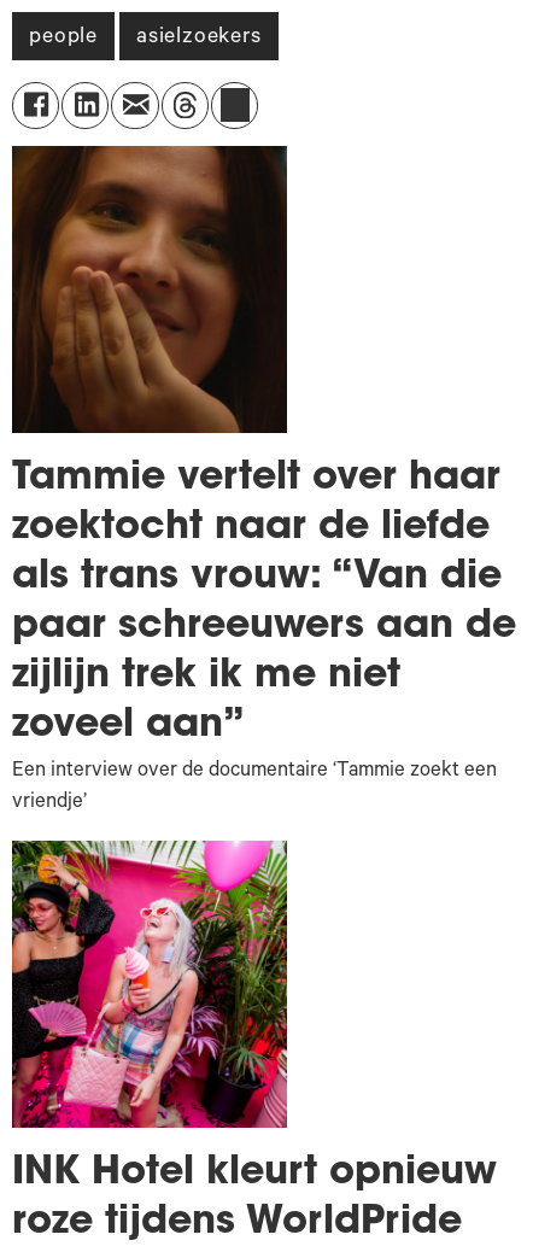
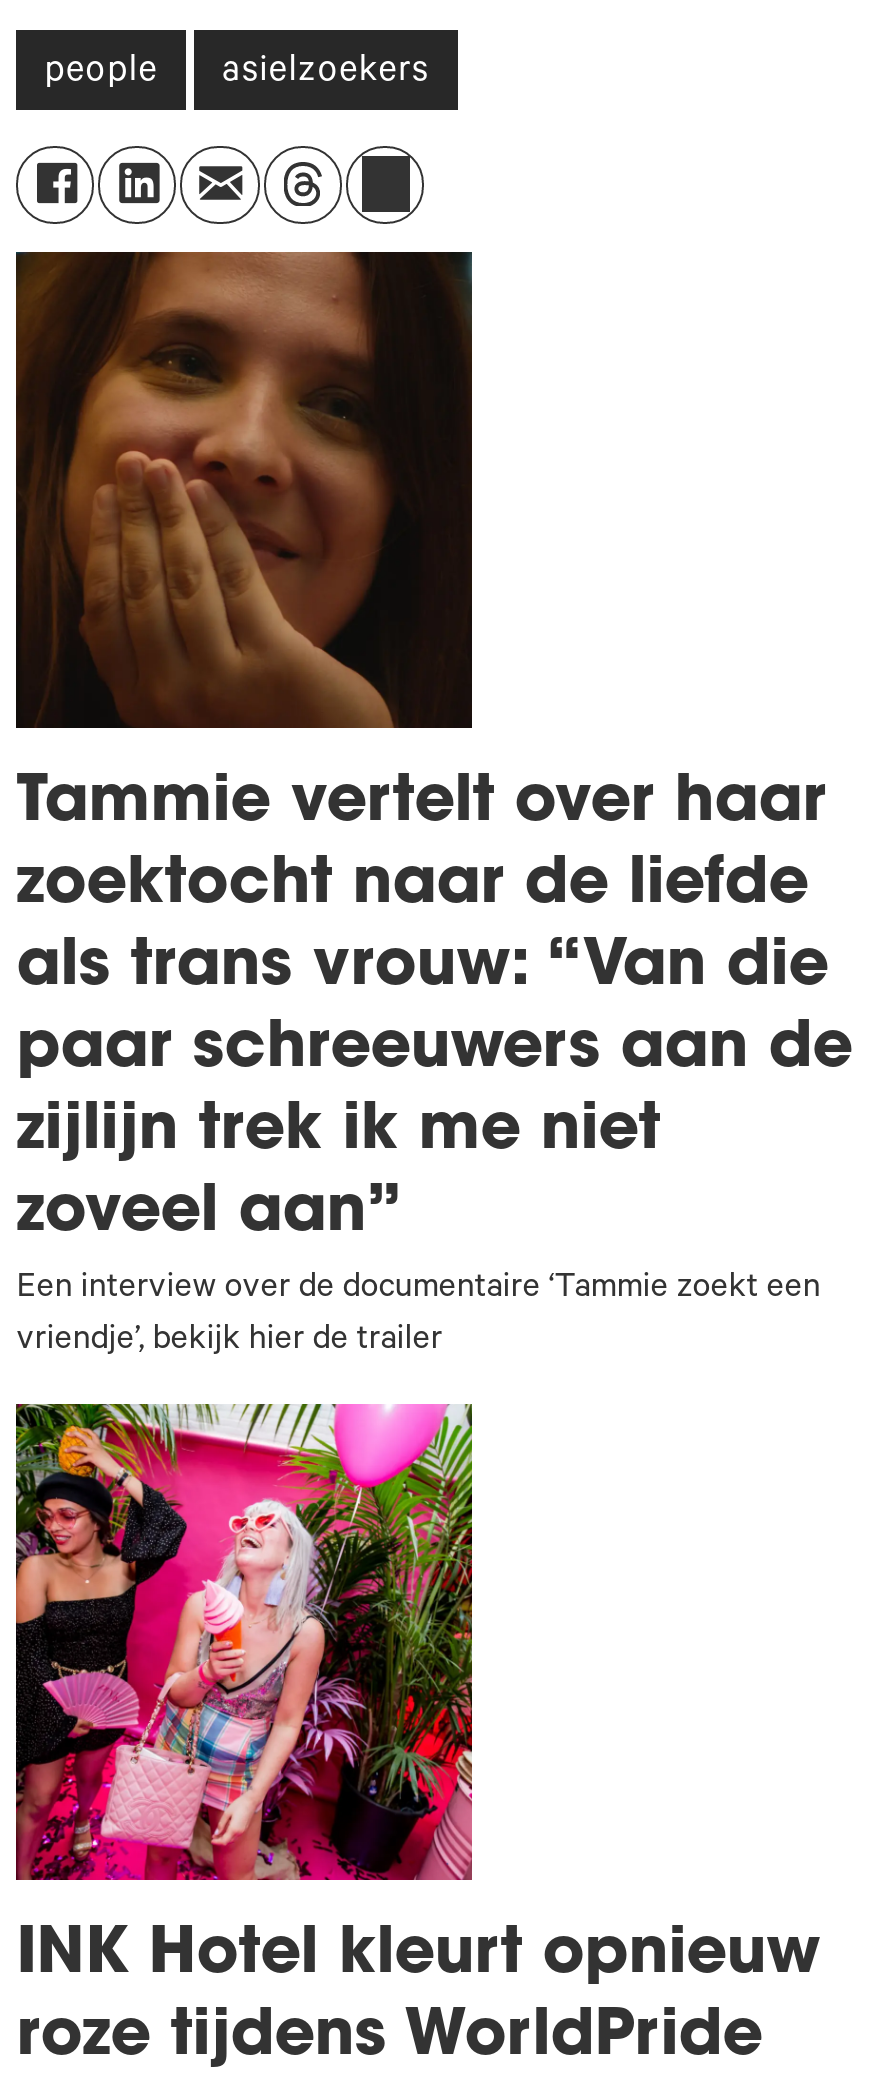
- vriendje’
+ vriendje’, bekijk hier de trailer
